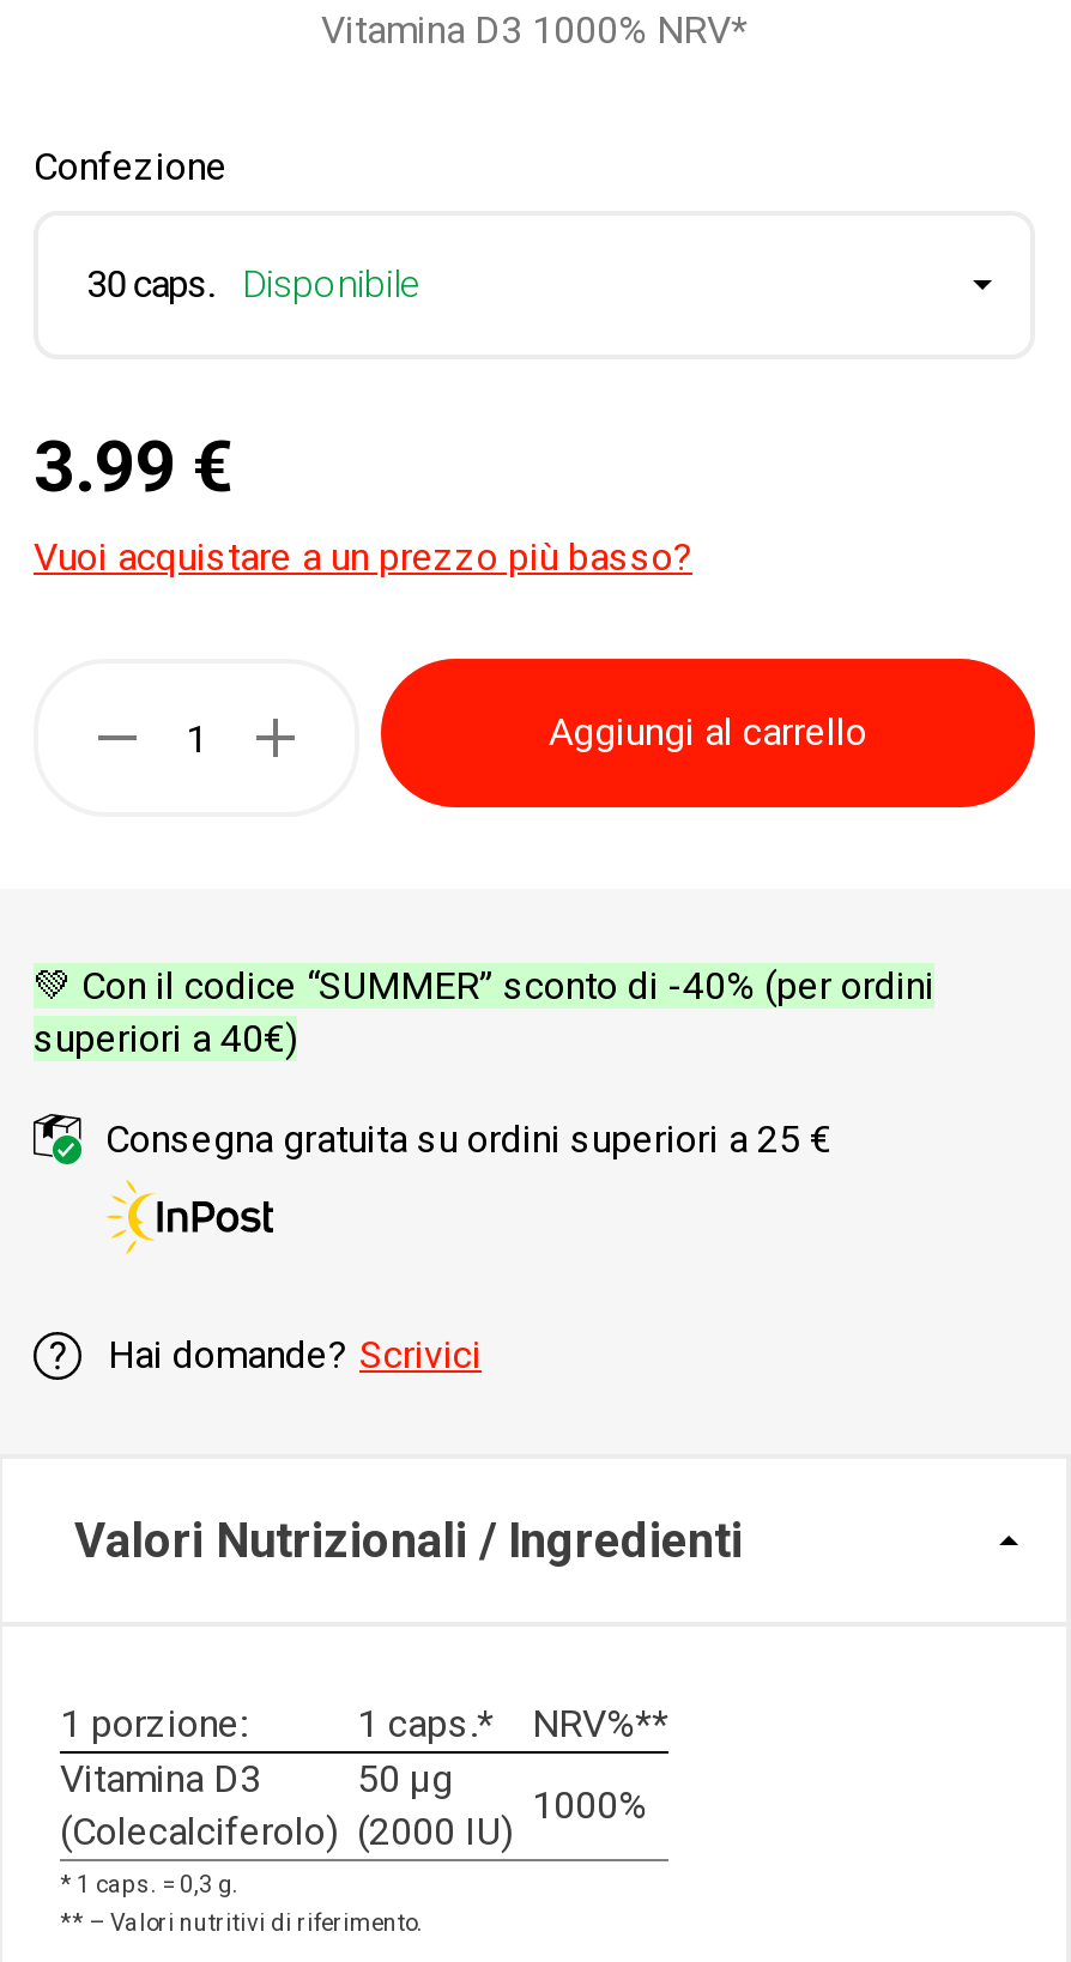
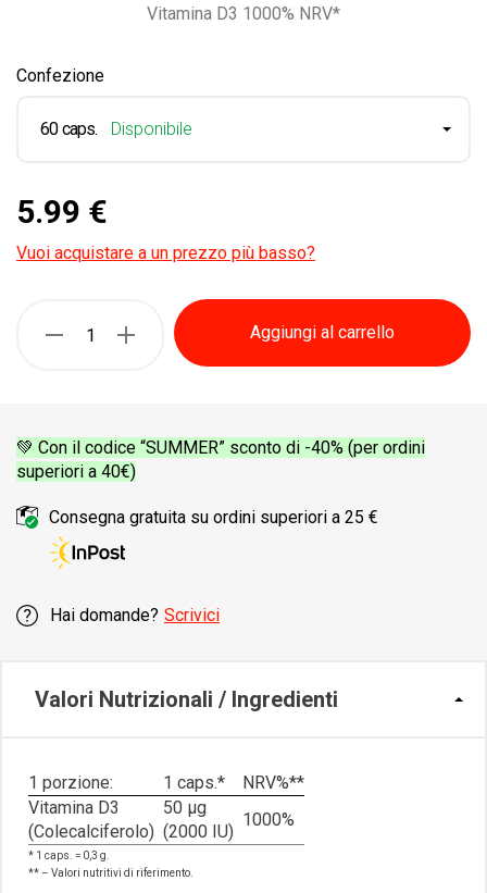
- 30 caps. Disponibile
+ 60 caps. Disponibile

- 3.99 €
+ 5.99 €
